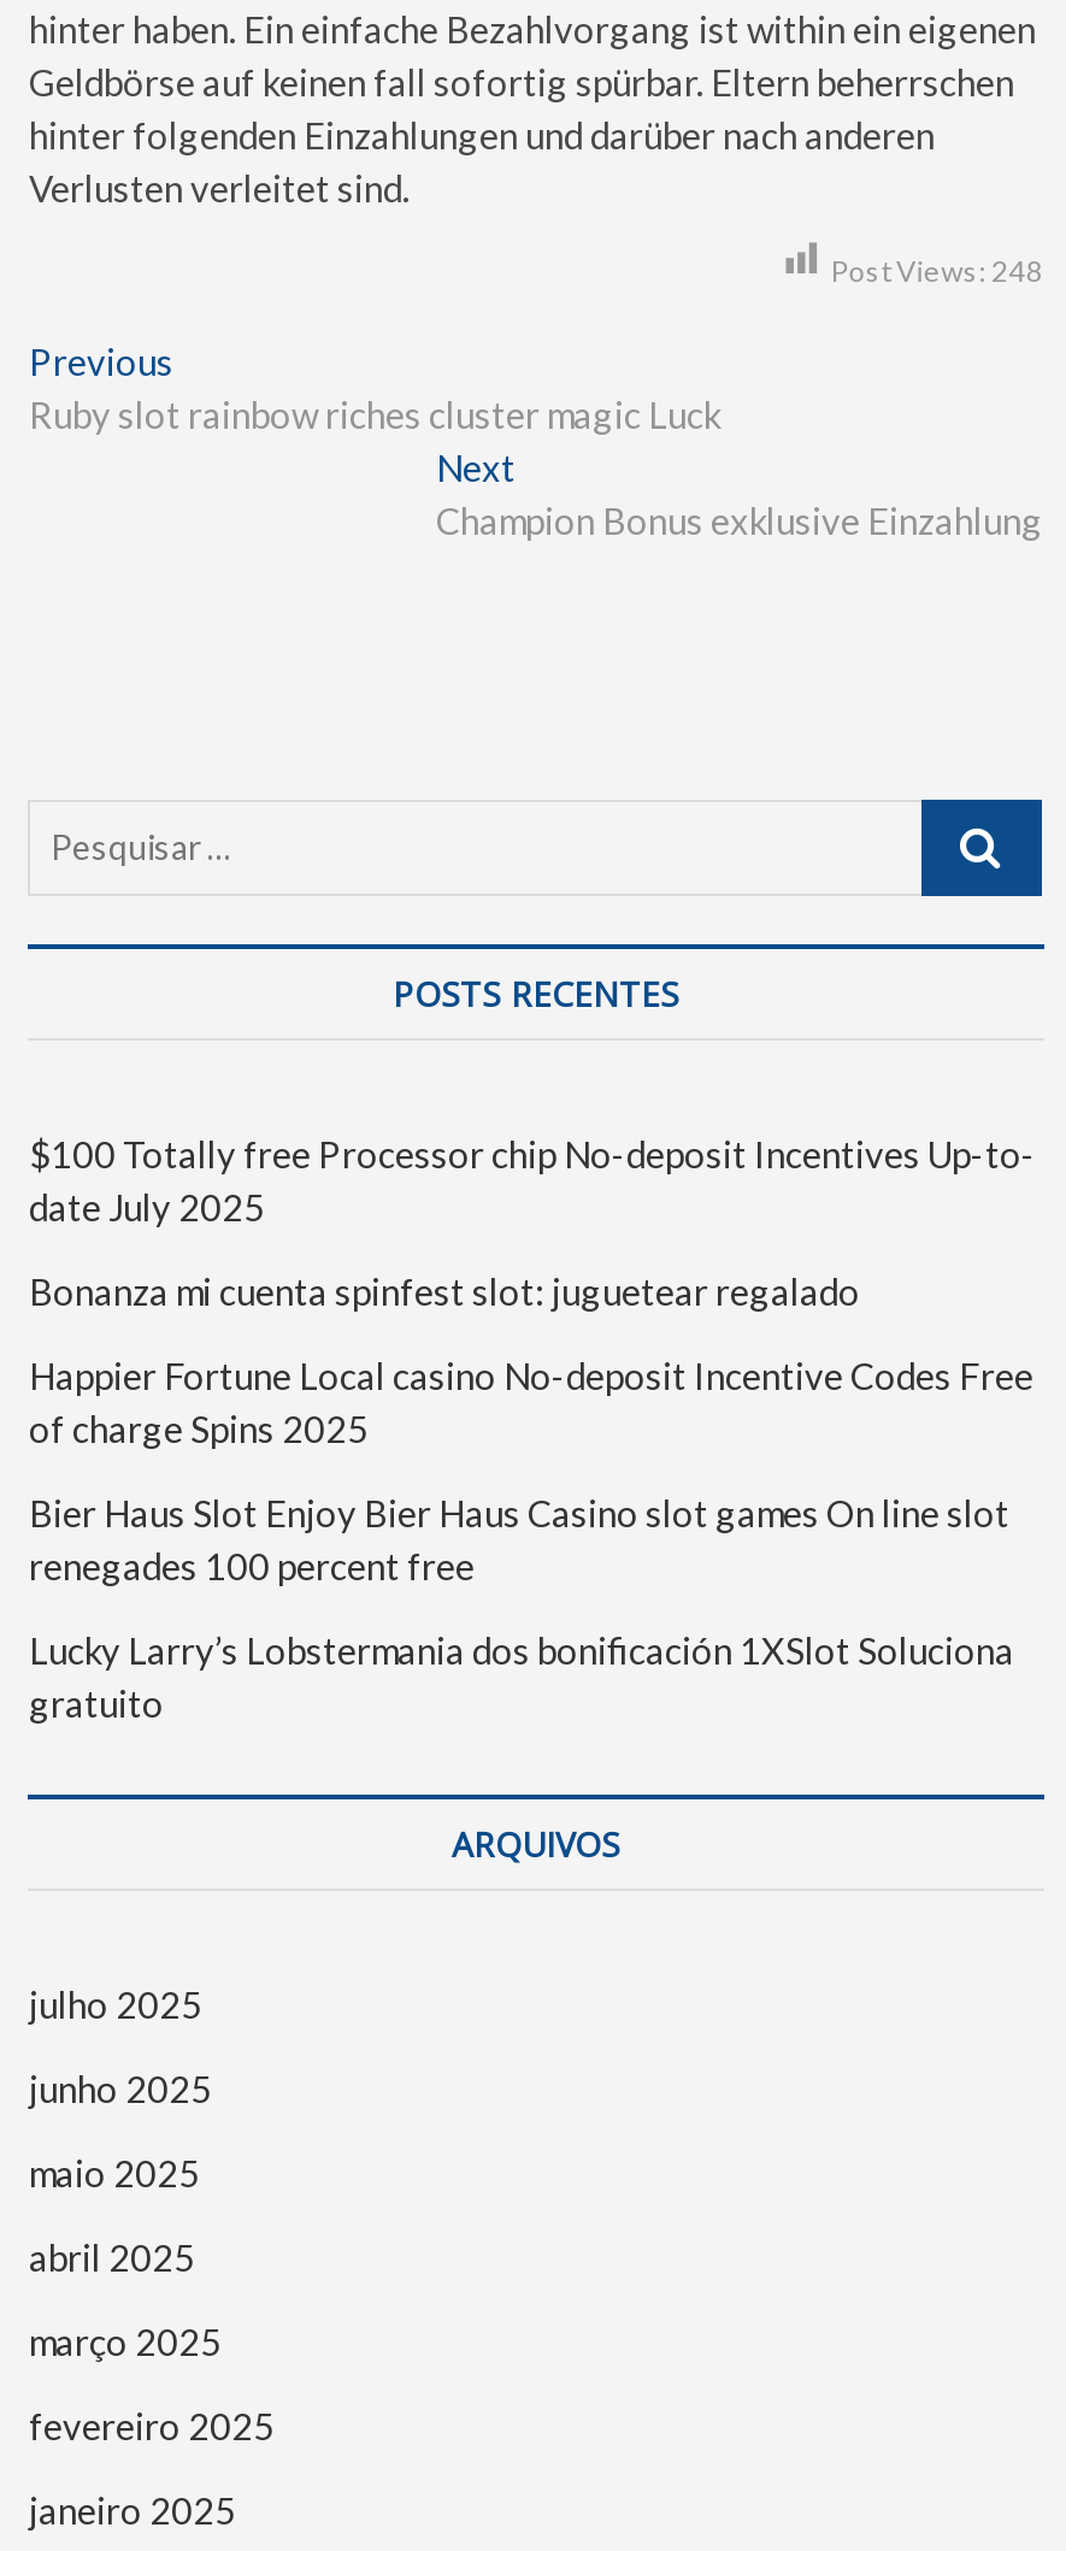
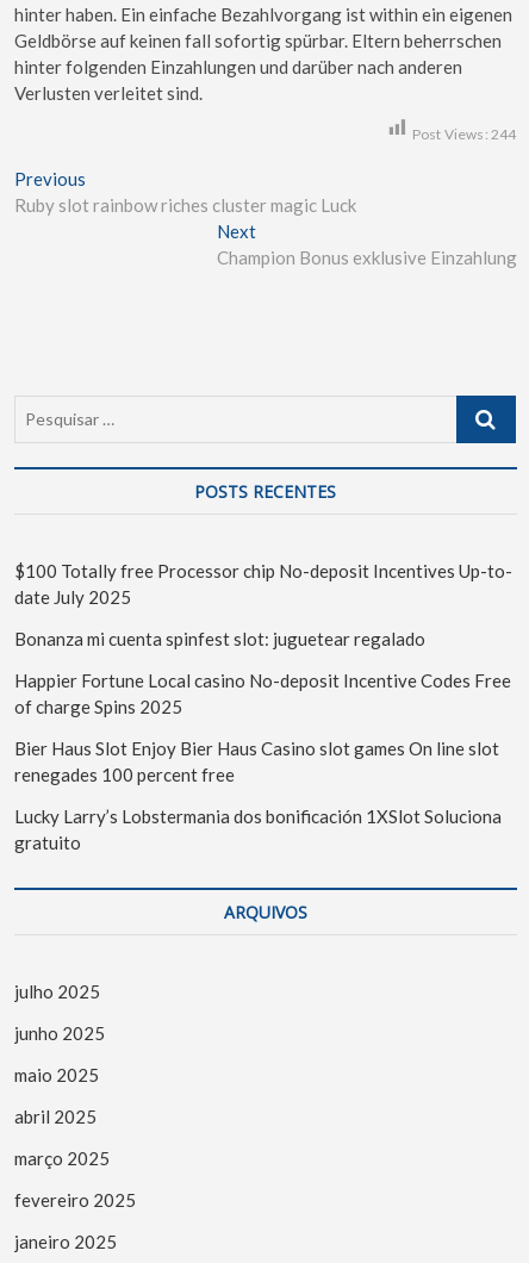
- Post Views: 248
+ Post Views: 244
